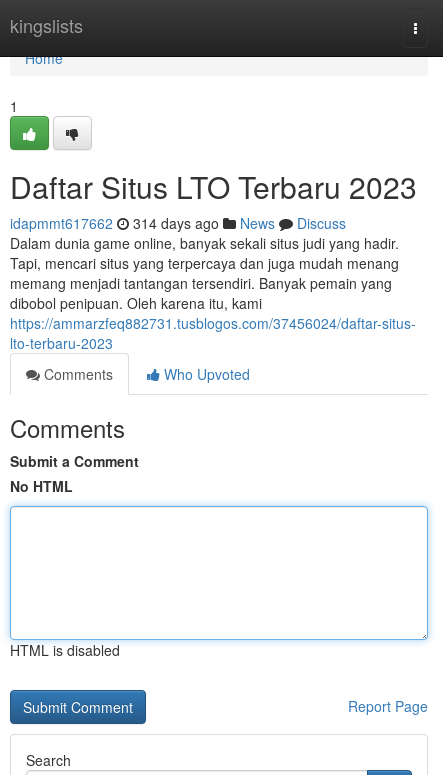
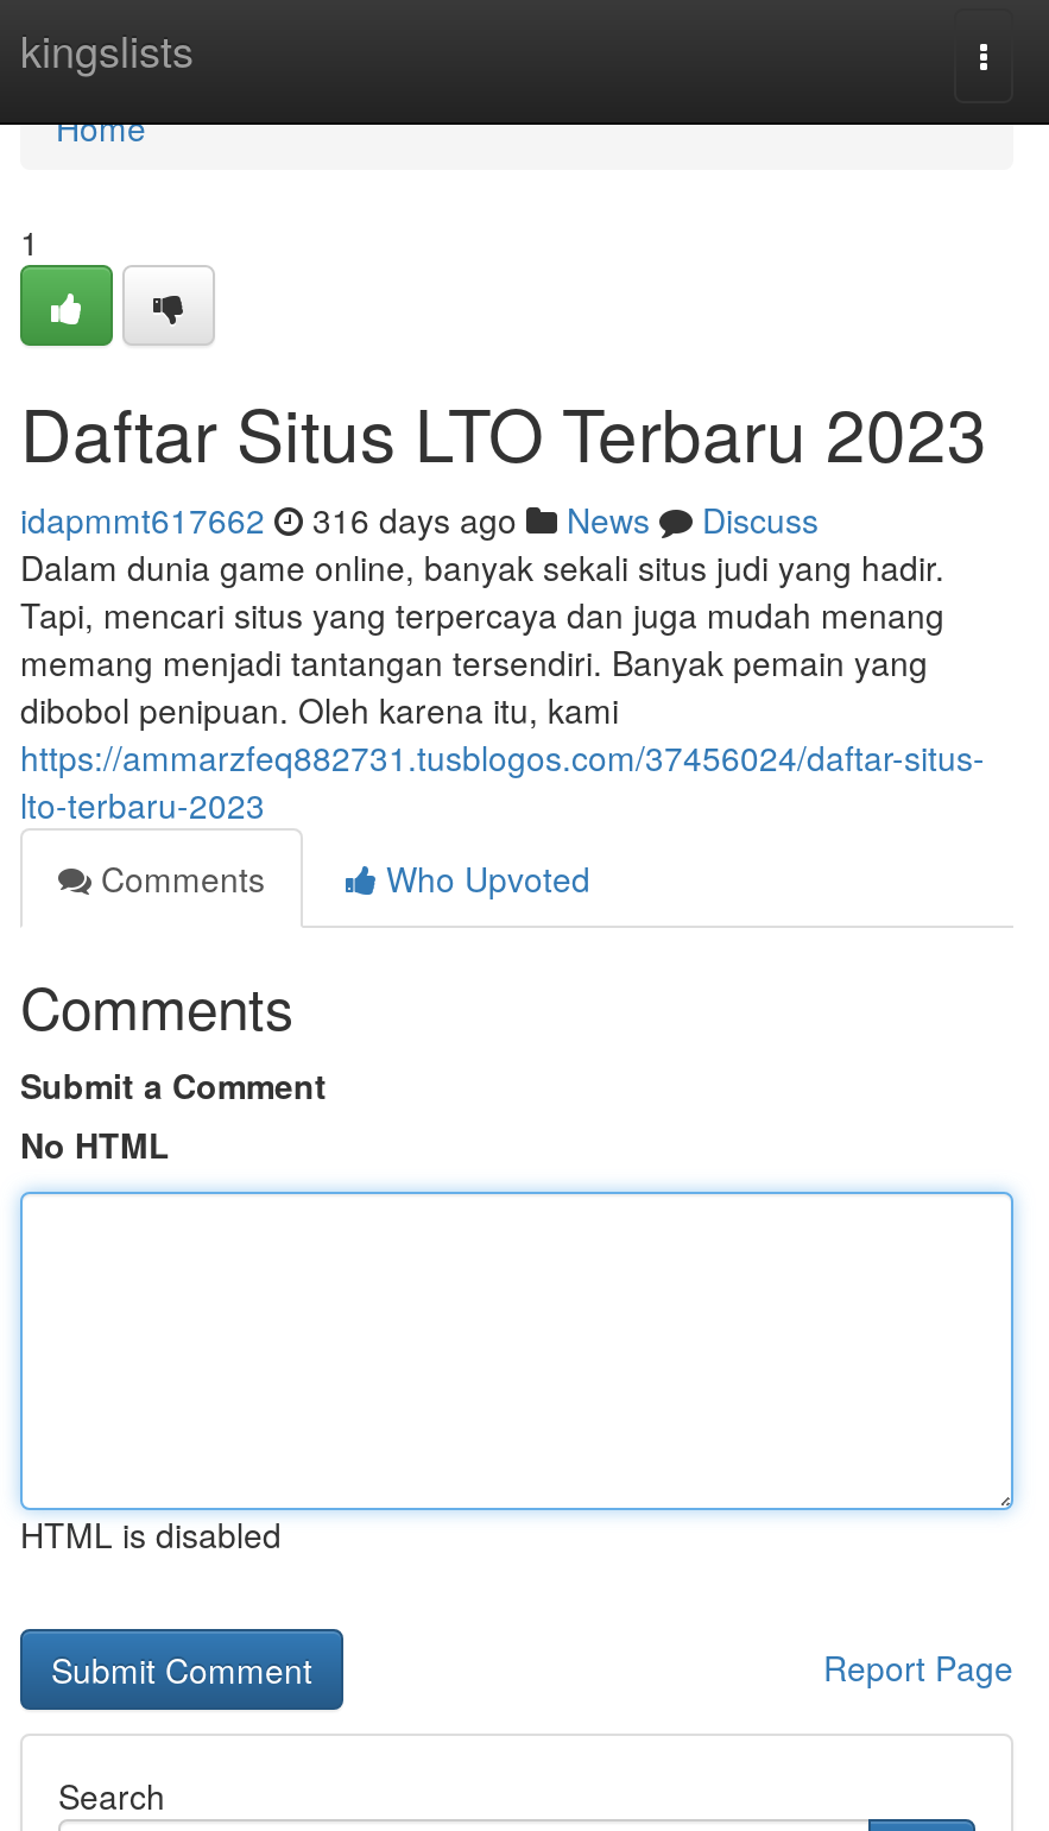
- idapmmt617662 314 days ago News Discuss
+ idapmmt617662 316 days ago News Discuss
